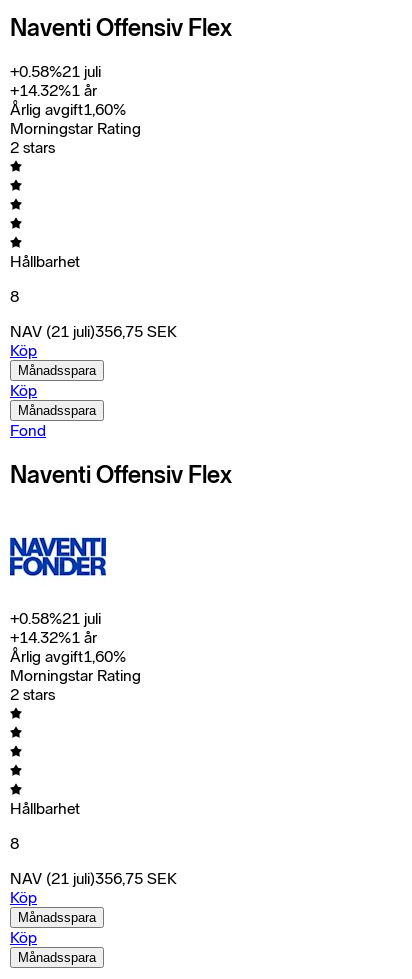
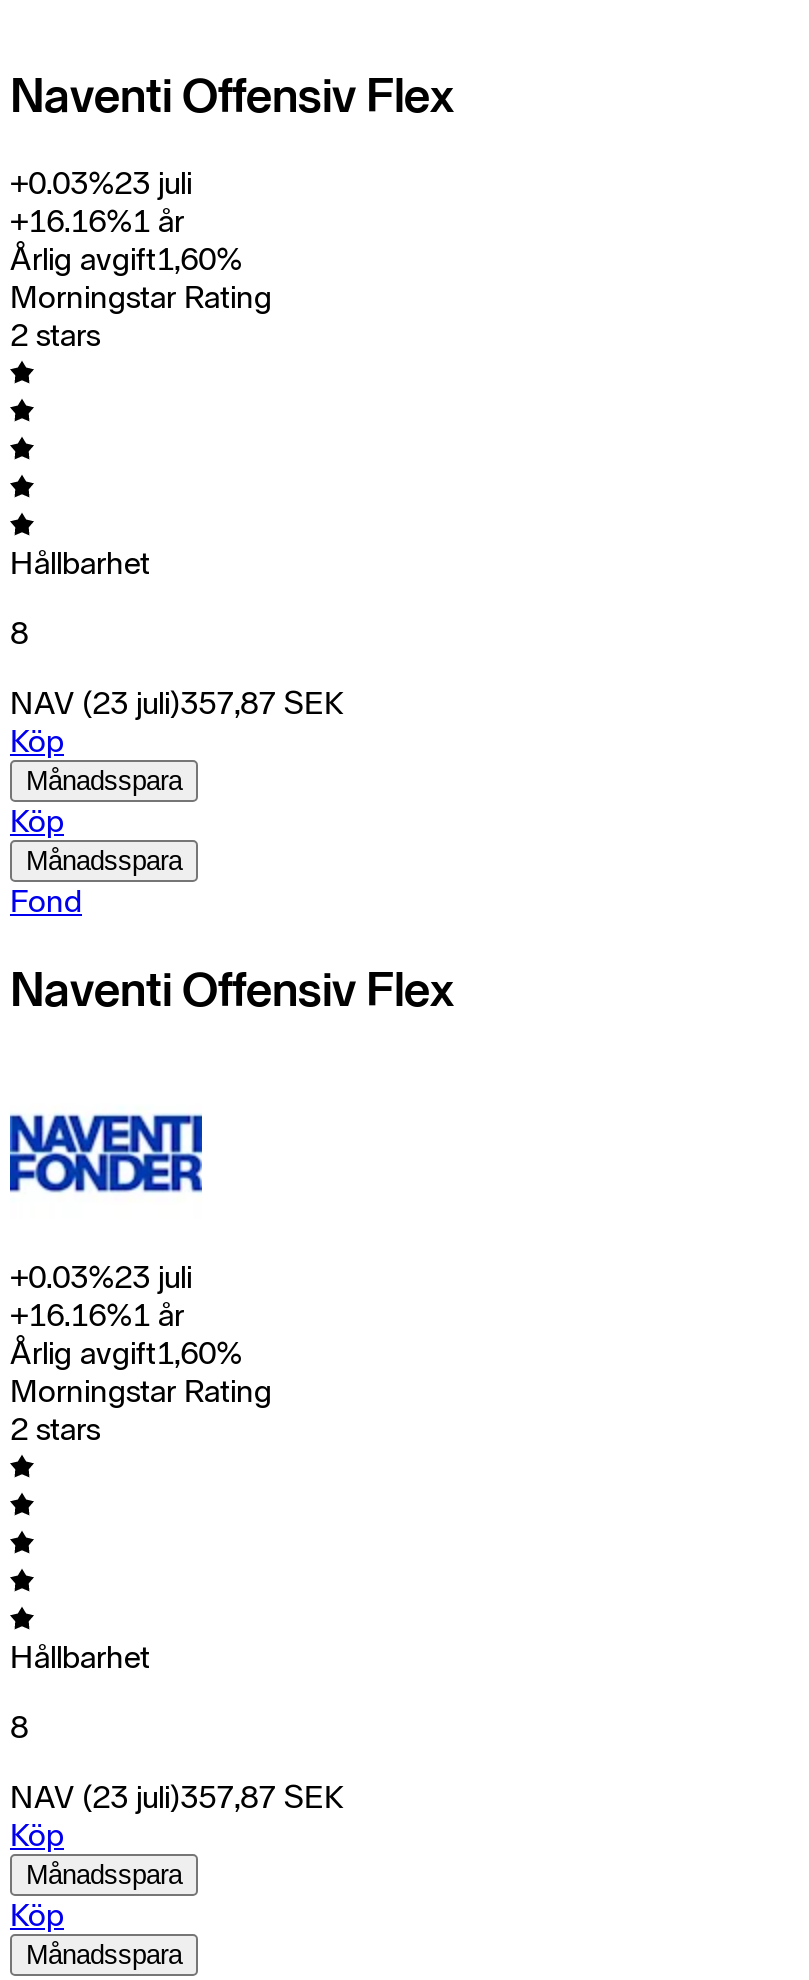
- +0.58%21 juli
+ +0.03%23 juli

- +14.32%1 år
+ +16.16%1 år

- NAV (21 juli)356,75 SEK
+ NAV (23 juli)357,87 SEK

- +0.58%21 juli
+ +0.03%23 juli

- +14.32%1 år
+ +16.16%1 år

- NAV (21 juli)356,75 SEK
+ NAV (23 juli)357,87 SEK
